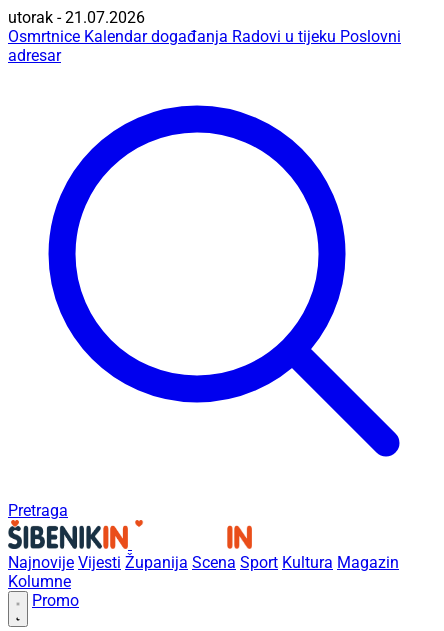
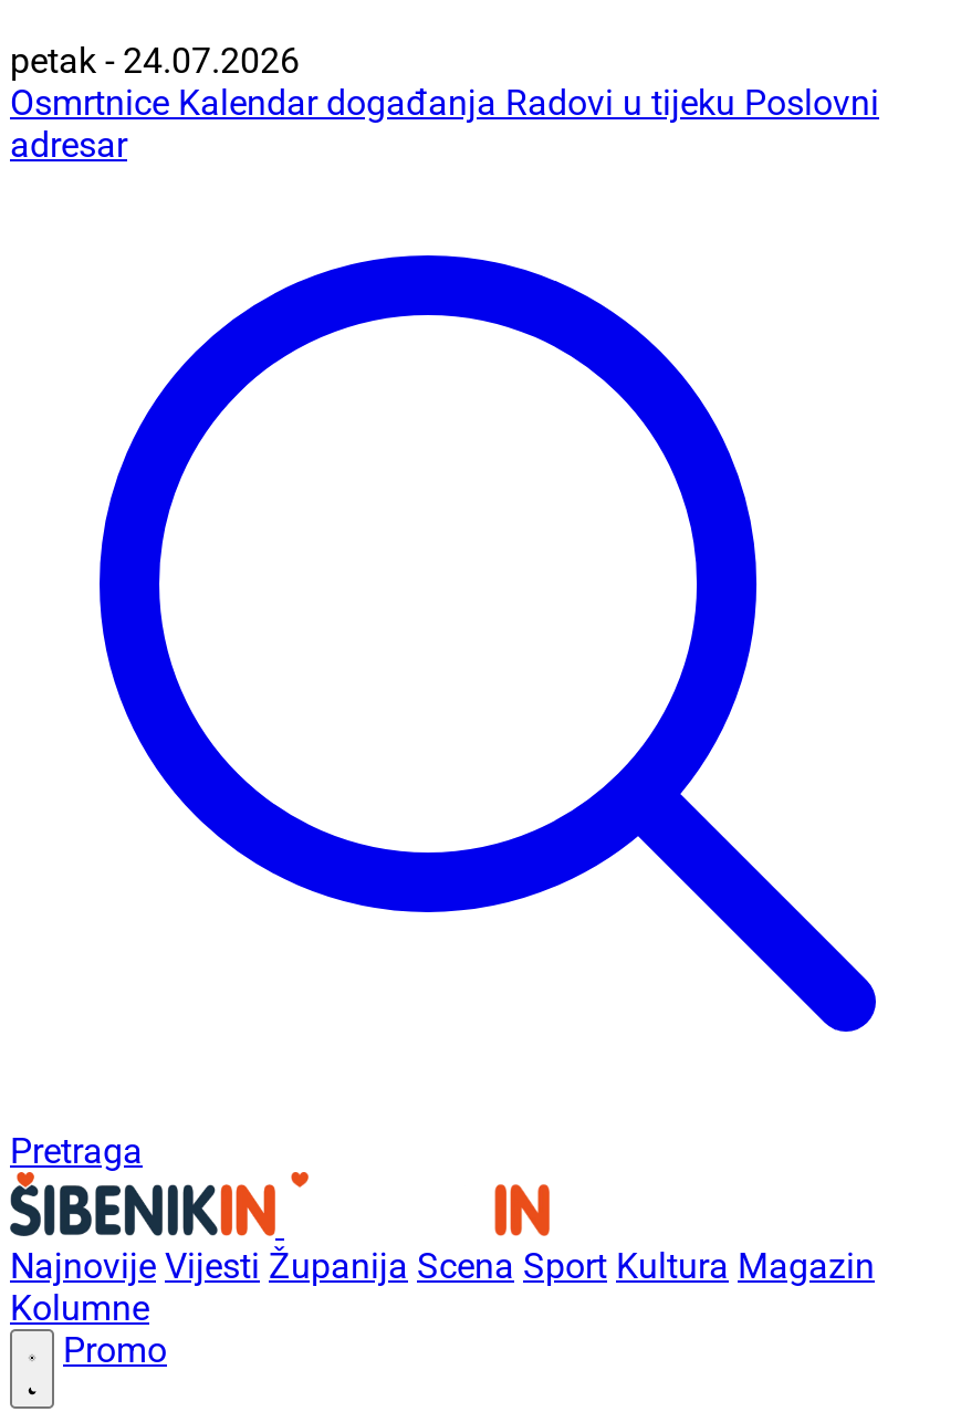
- utorak - 21.07.2026
+ petak - 24.07.2026
